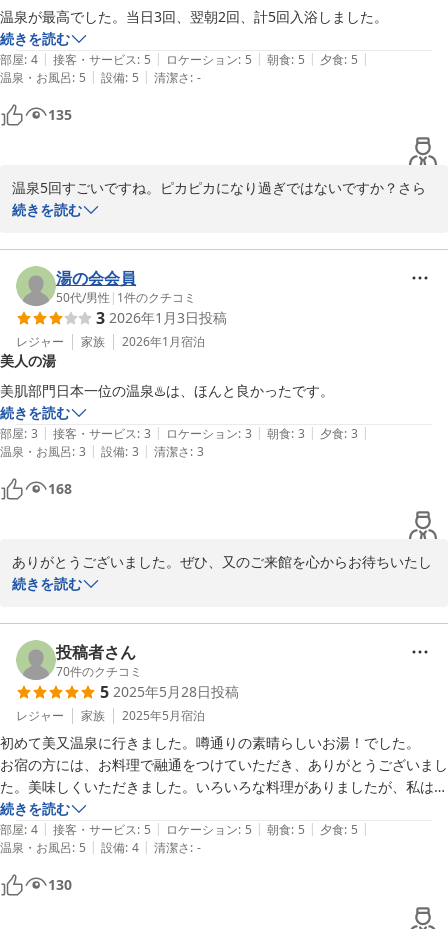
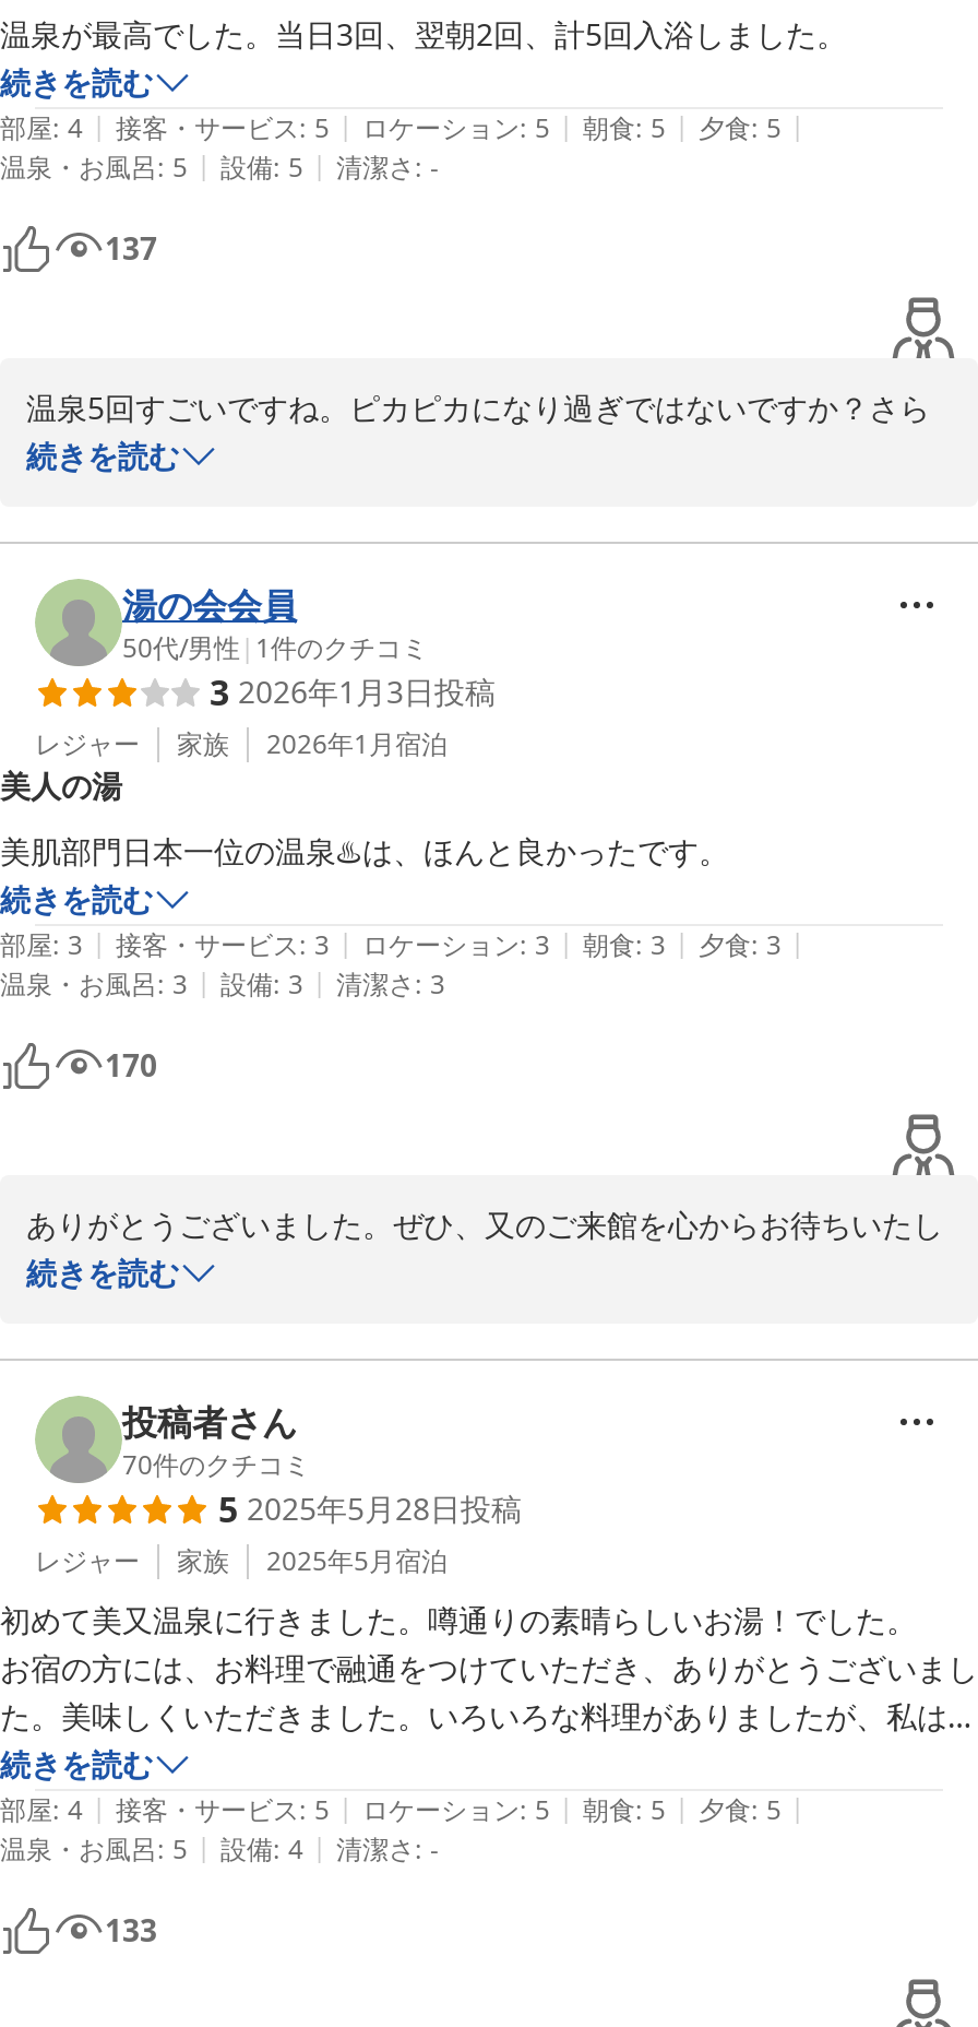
- 135
+ 137

- 168
+ 170

- 130
+ 133
